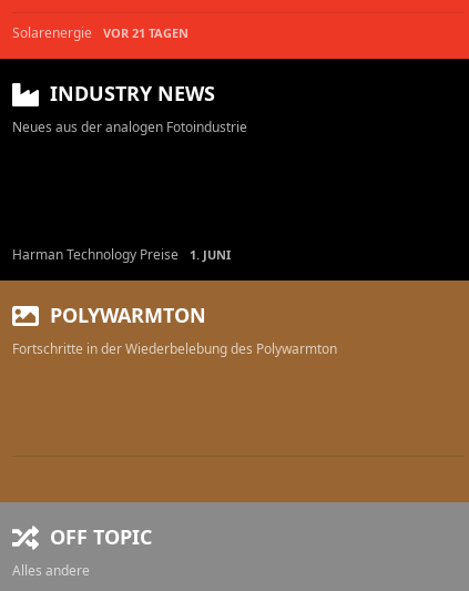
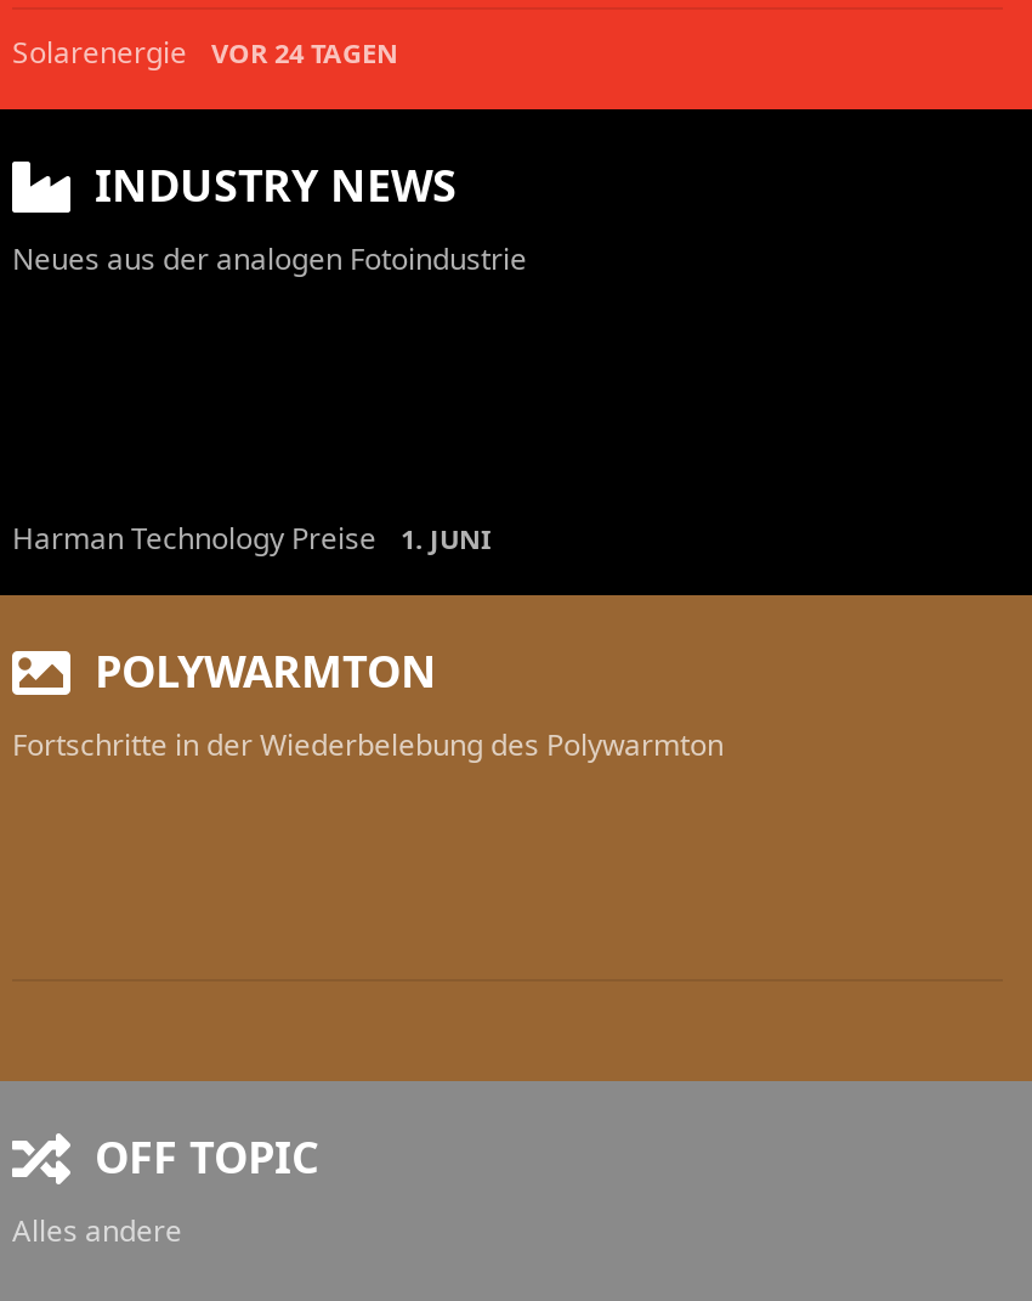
- Solarenergie VOR 21 TAGEN
+ Solarenergie VOR 24 TAGEN
